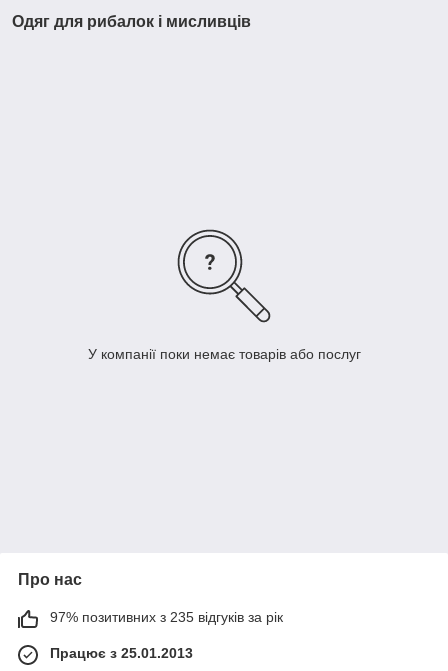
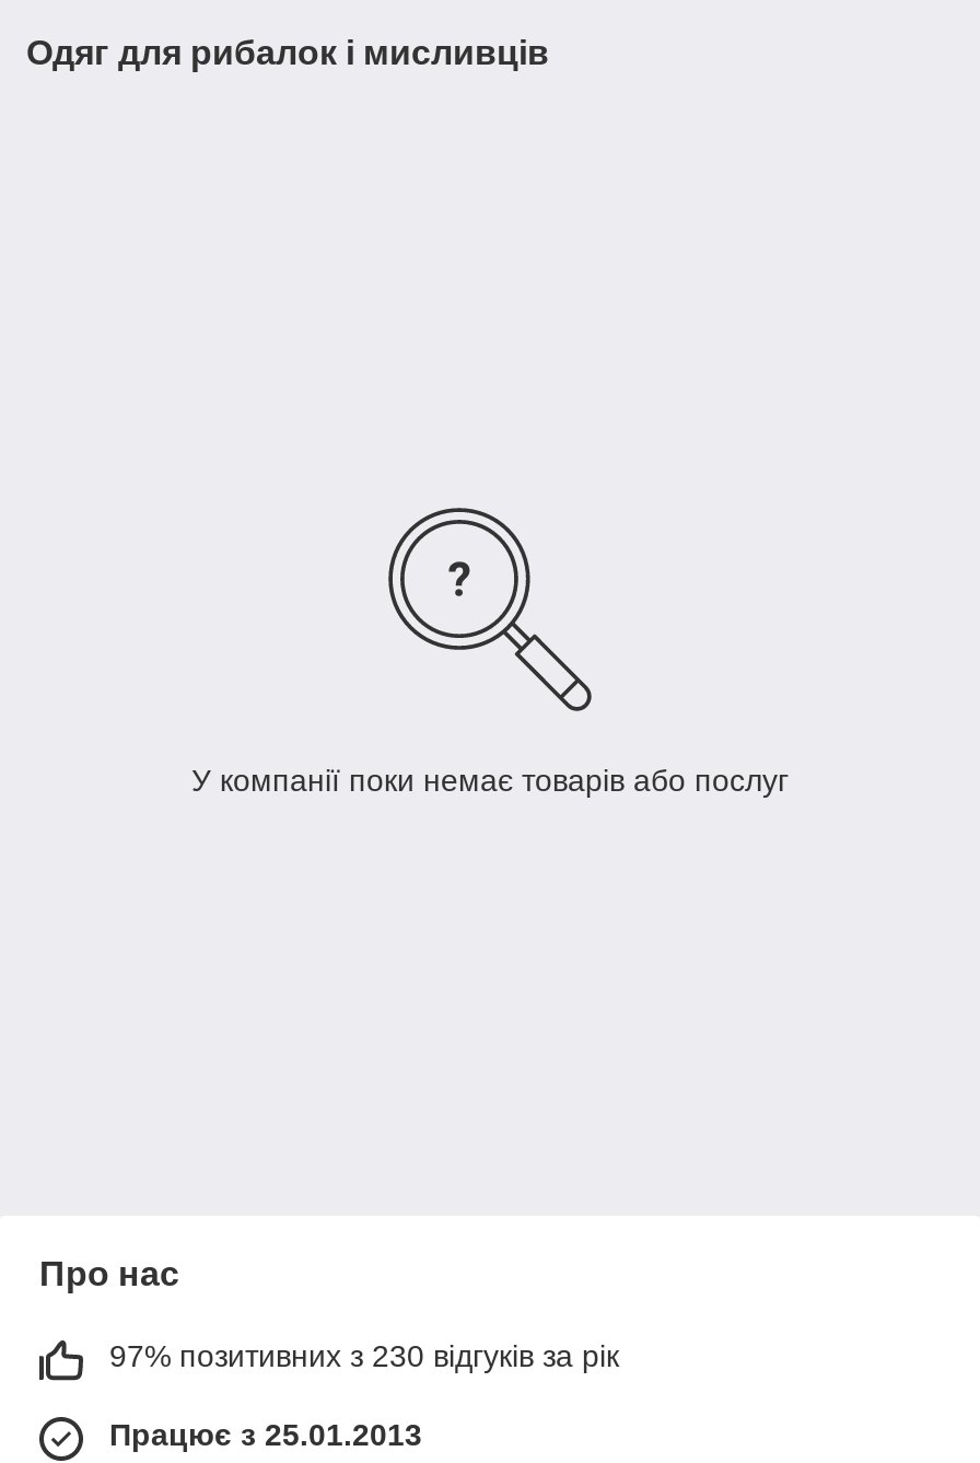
- 97% позитивних з 235 відгуків за рік
+ 97% позитивних з 230 відгуків за рік
